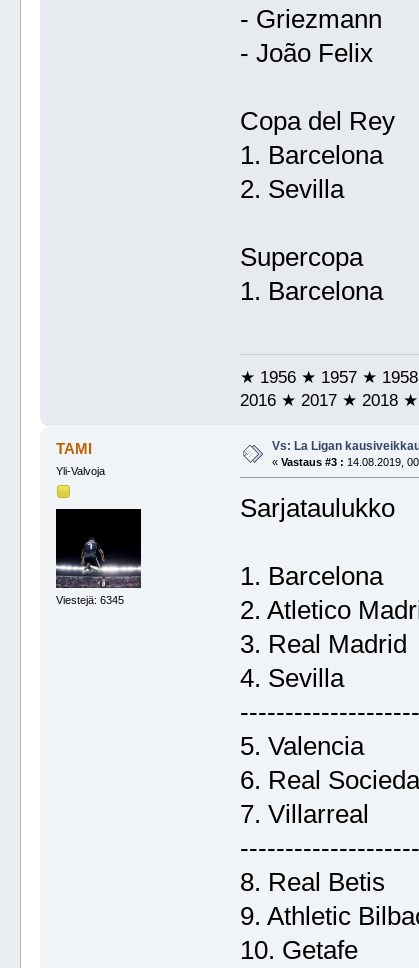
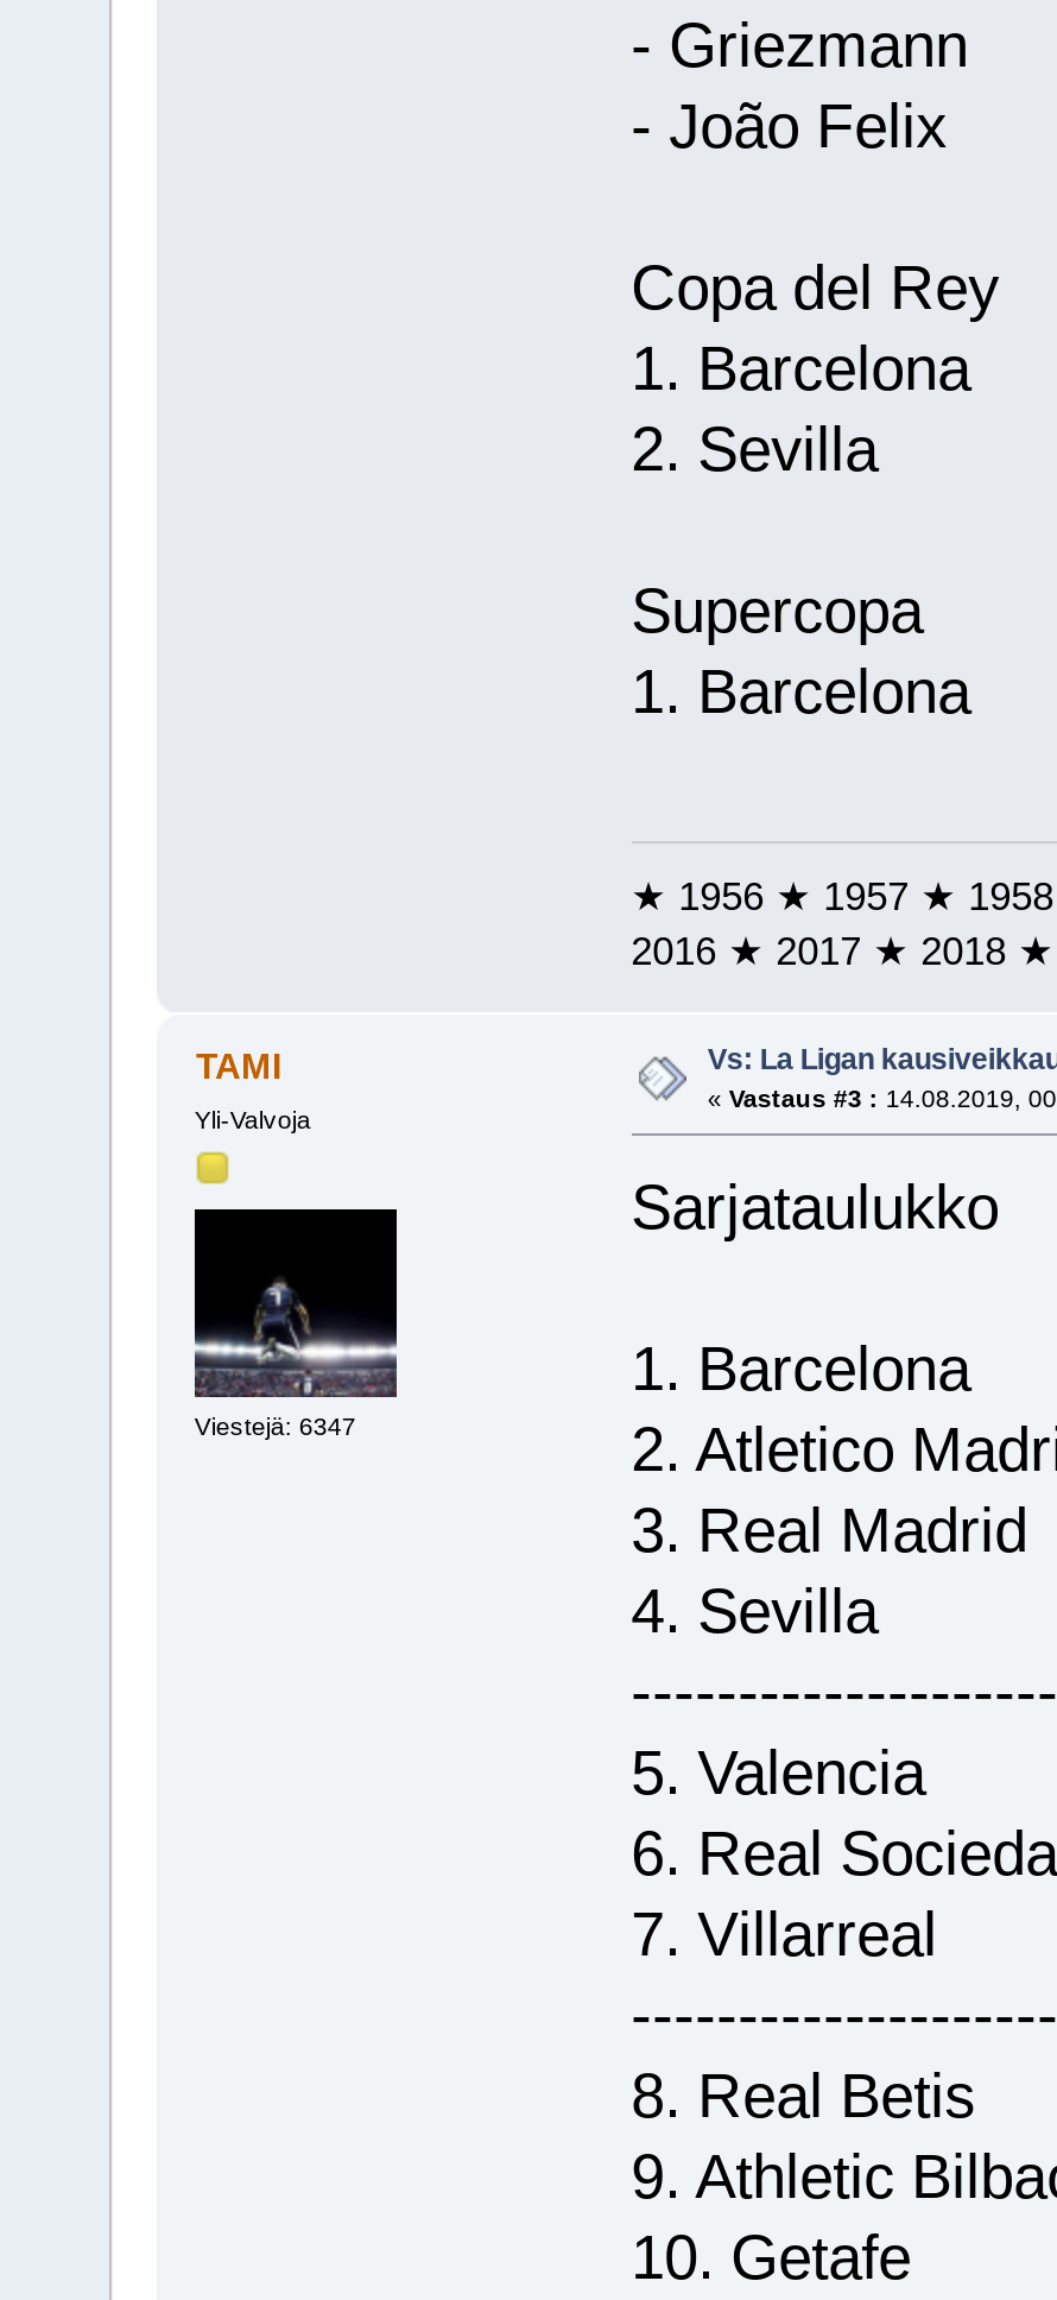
- Viestejä: 6345
+ Viestejä: 6347
